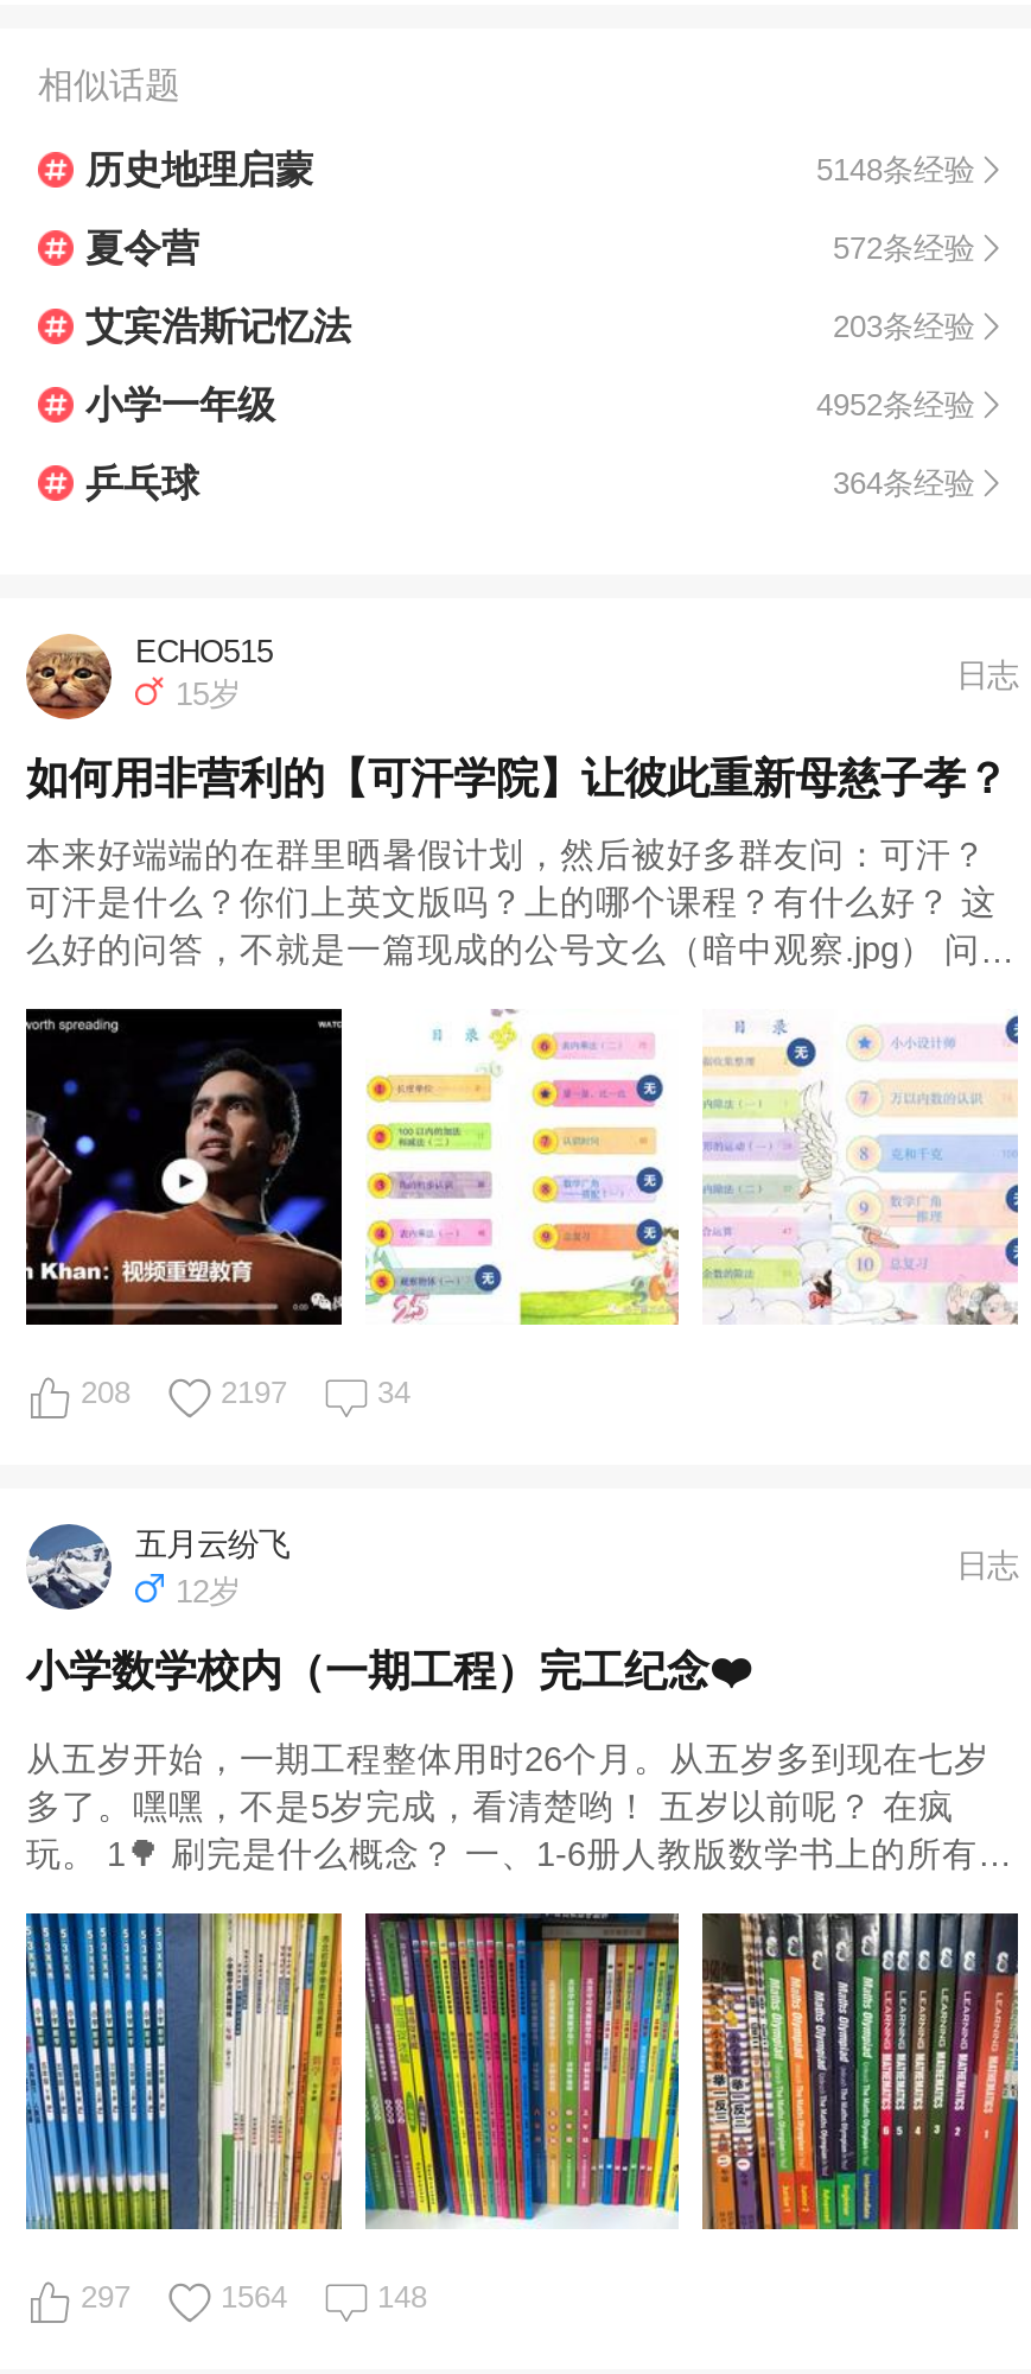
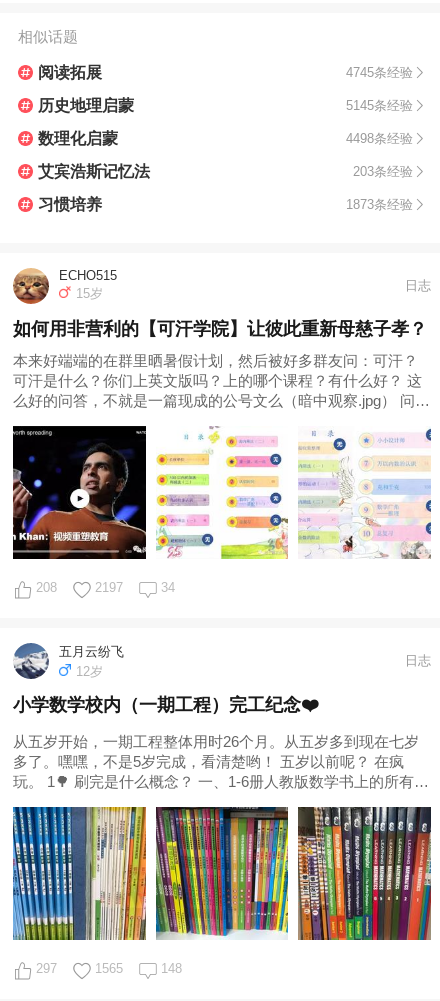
+ 阅读拓展
+ 4745条经验

moved down: 历史地理启蒙

- 5148条经验
+ 5145条经验

- 夏令营
- 572条经验
+ 数理化启蒙
+ 4498条经验

moved down: 艾宾浩斯记忆法 | 203条经验

- 小学一年级
- 4952条经验
- 乒乓球
- 364条经验
+ 习惯培养
+ 1873条经验

- 1564
+ 1565
